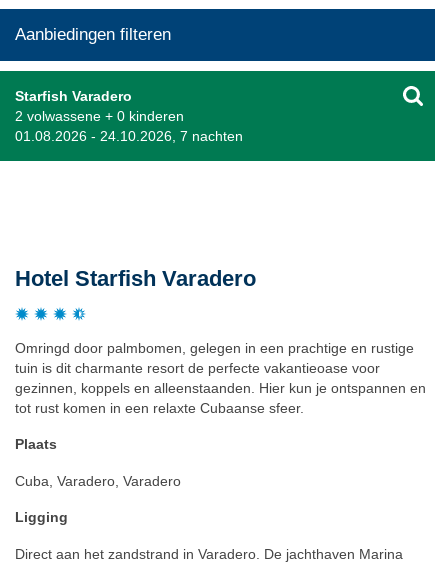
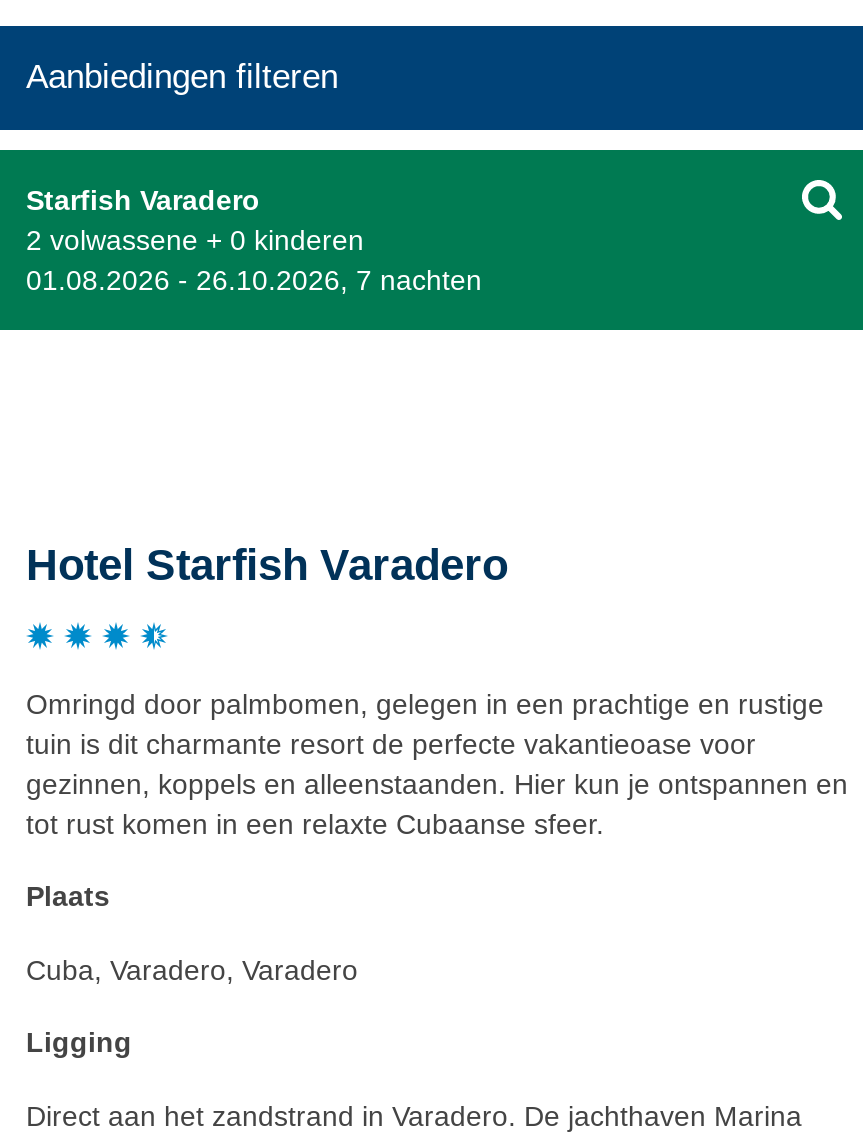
- 01.08.2026 - 24.10.2026, 7 nachten
+ 01.08.2026 - 26.10.2026, 7 nachten
